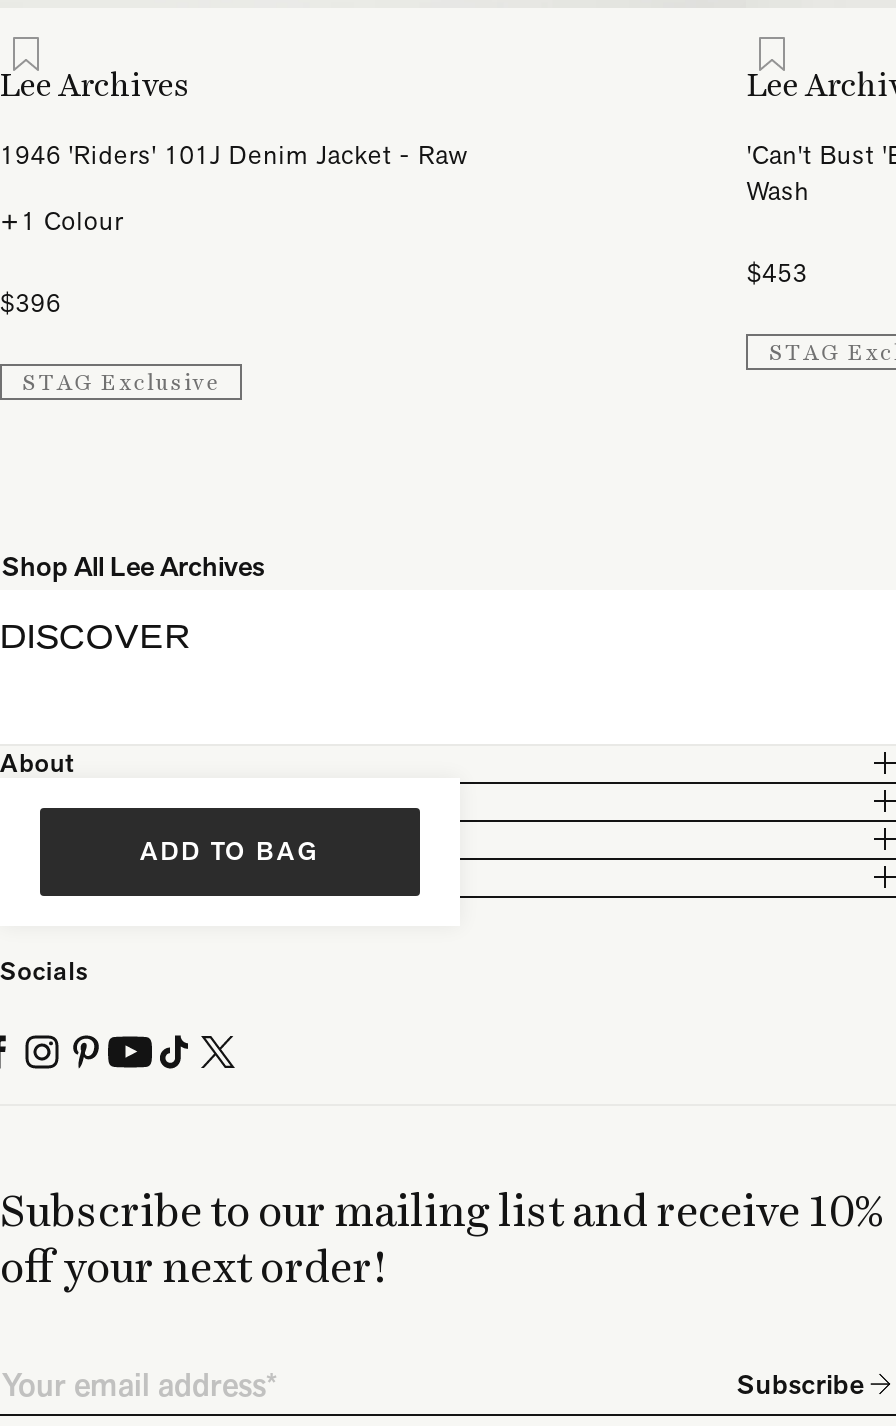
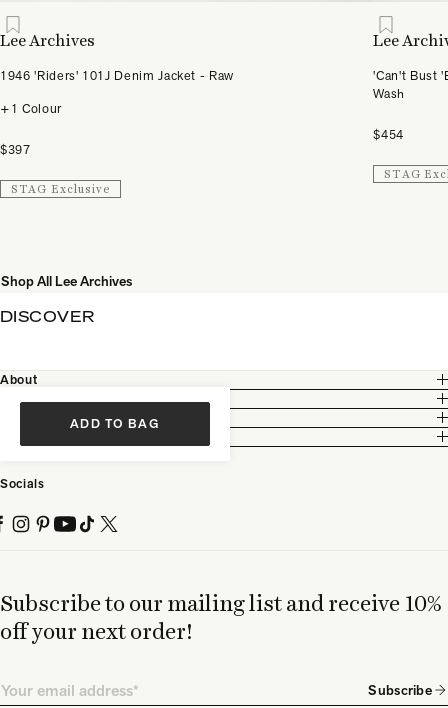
- $453
+ $454

- $396
+ $397
